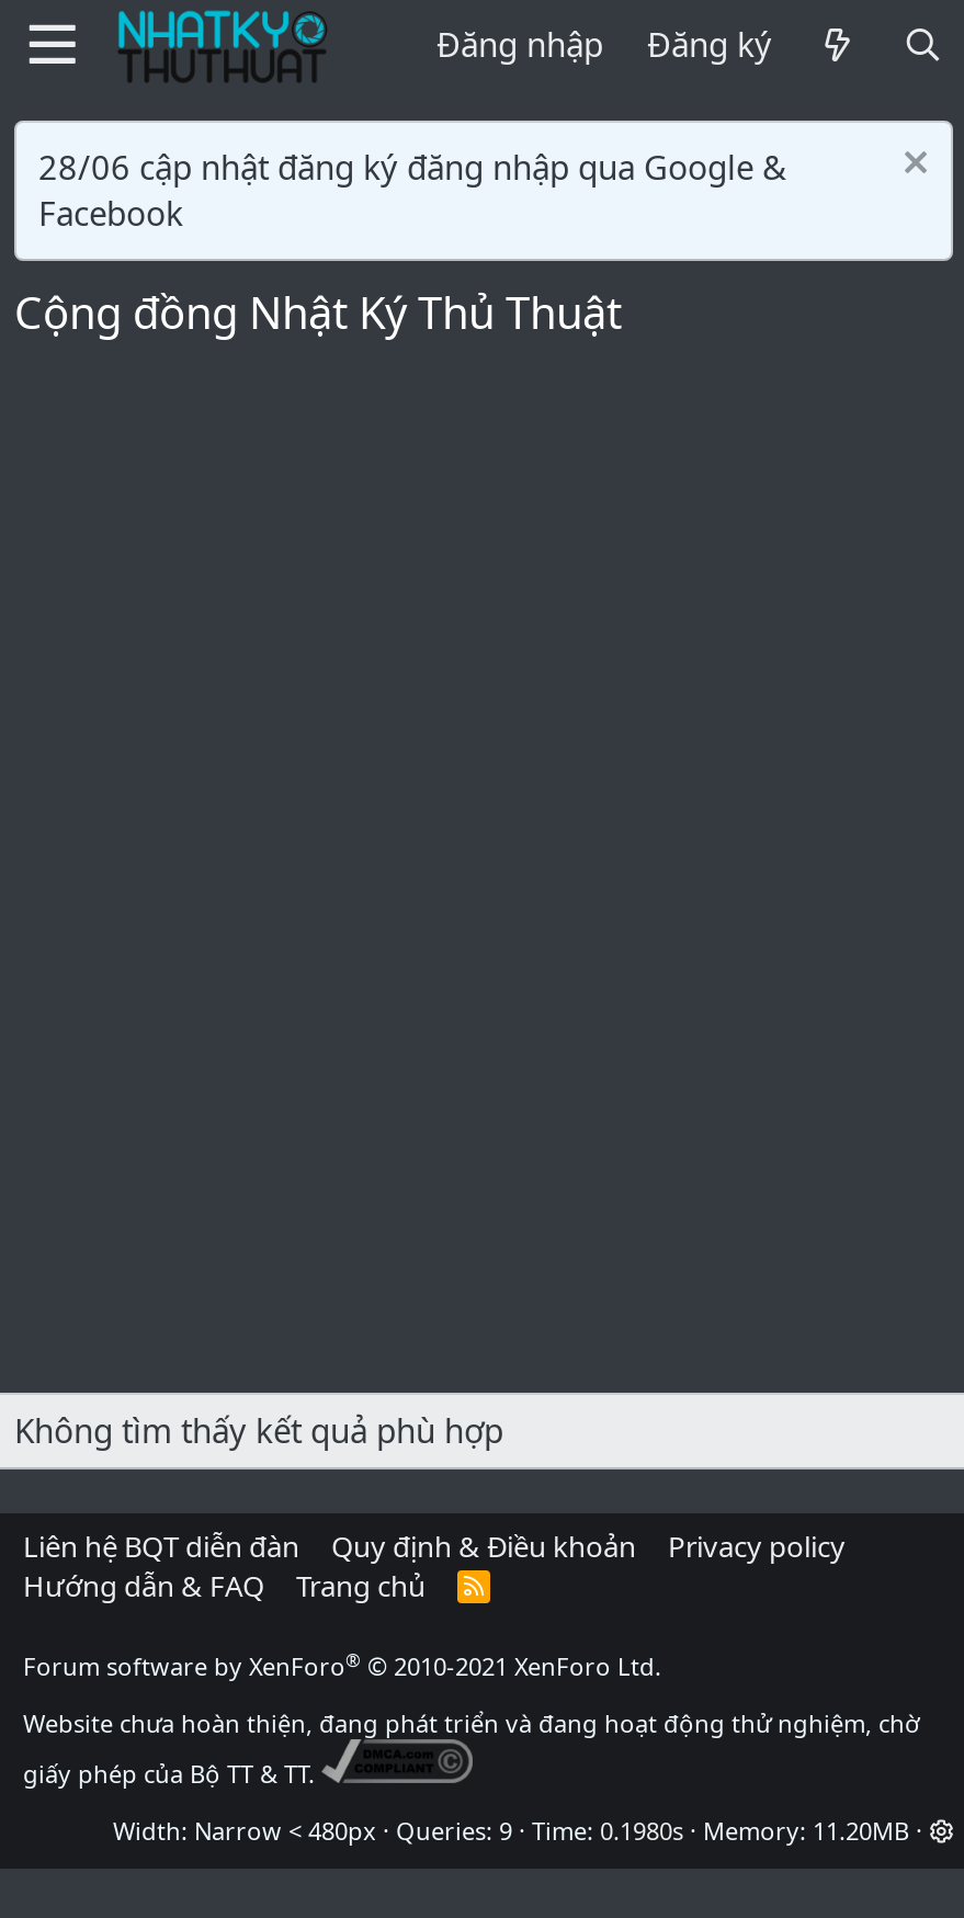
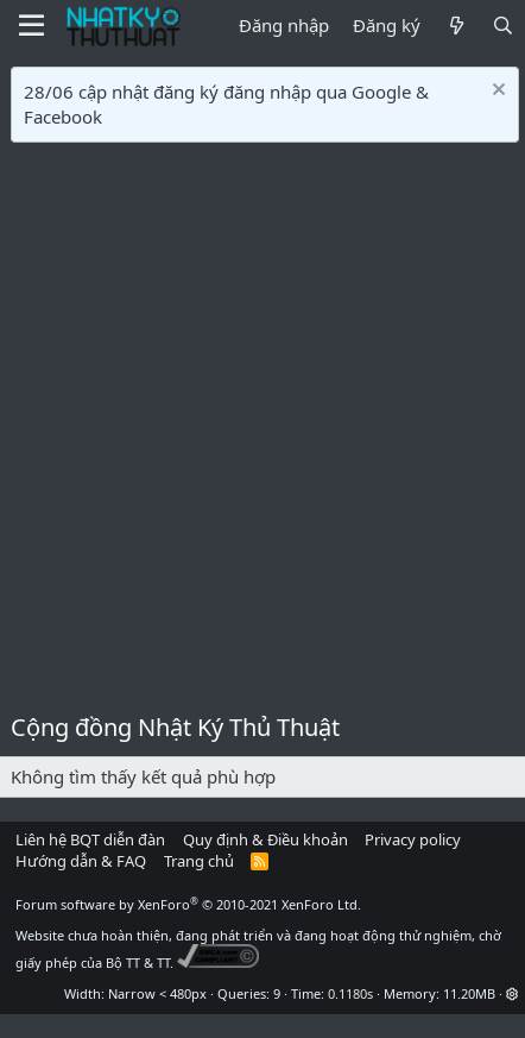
moved down: Cộng đồng Nhật Ký Thủ Thuật

- Queries 9 Time 0.1980s Memory 11.20MB
+ Queries 9 Time 0.1180s Memory 11.20MB
